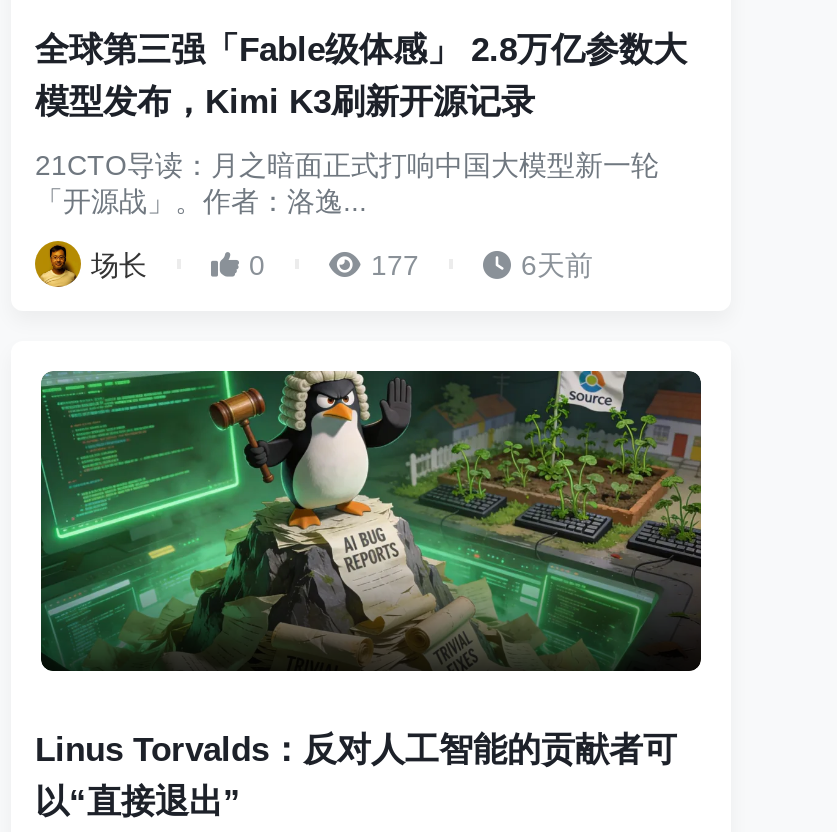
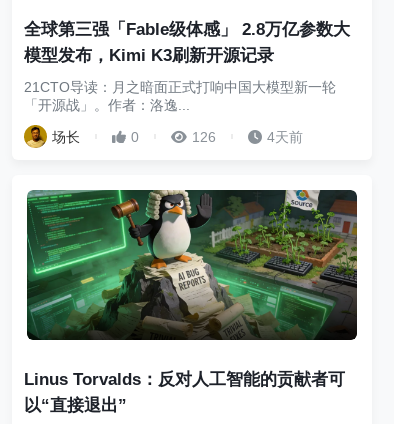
- 177
+ 126

- 6天前
+ 4天前
